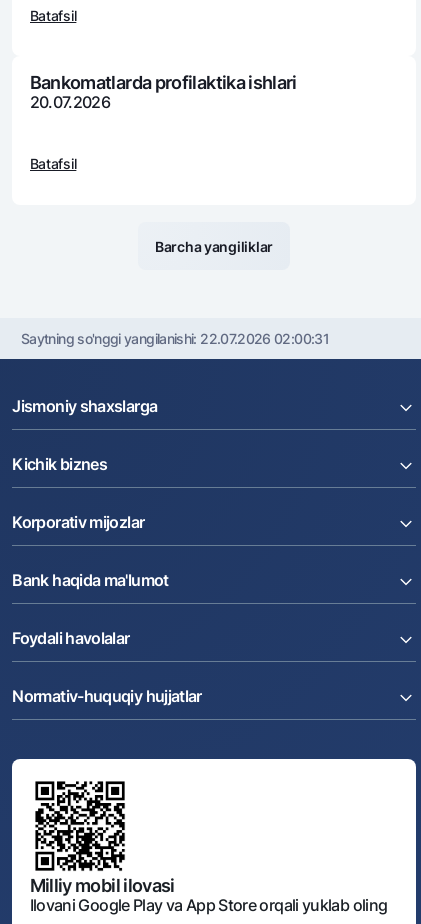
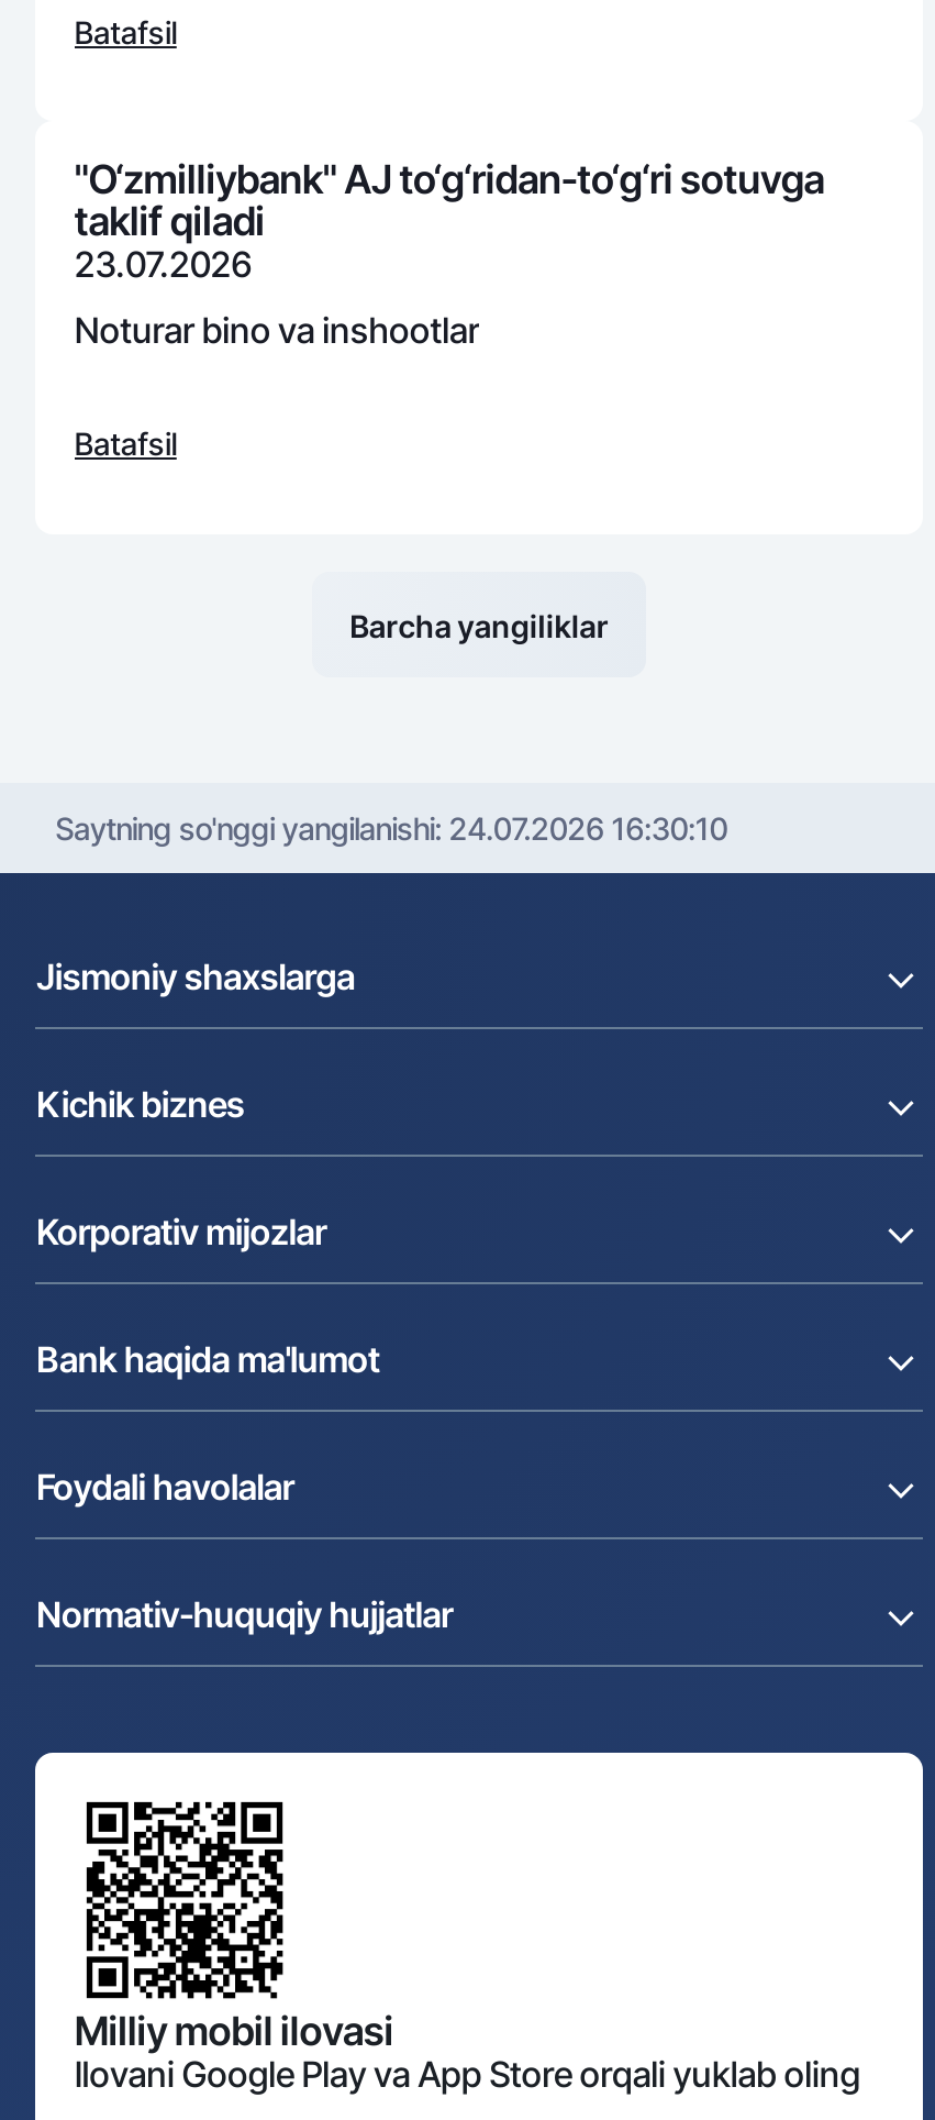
- Bankomatlarda profilaktika ishlari
- 20.07.2026
+ "O‘zmilliybank" AJ to‘g‘ridan-to‘g‘ri sotuvga
+ taklif qiladi
+ 23.07.2026
+ Noturar bino va inshootlar

- Saytning so'nggi yangilanishi: 22.07.2026 02:00:31
+ Saytning so'nggi yangilanishi: 24.07.2026 16:30:10
